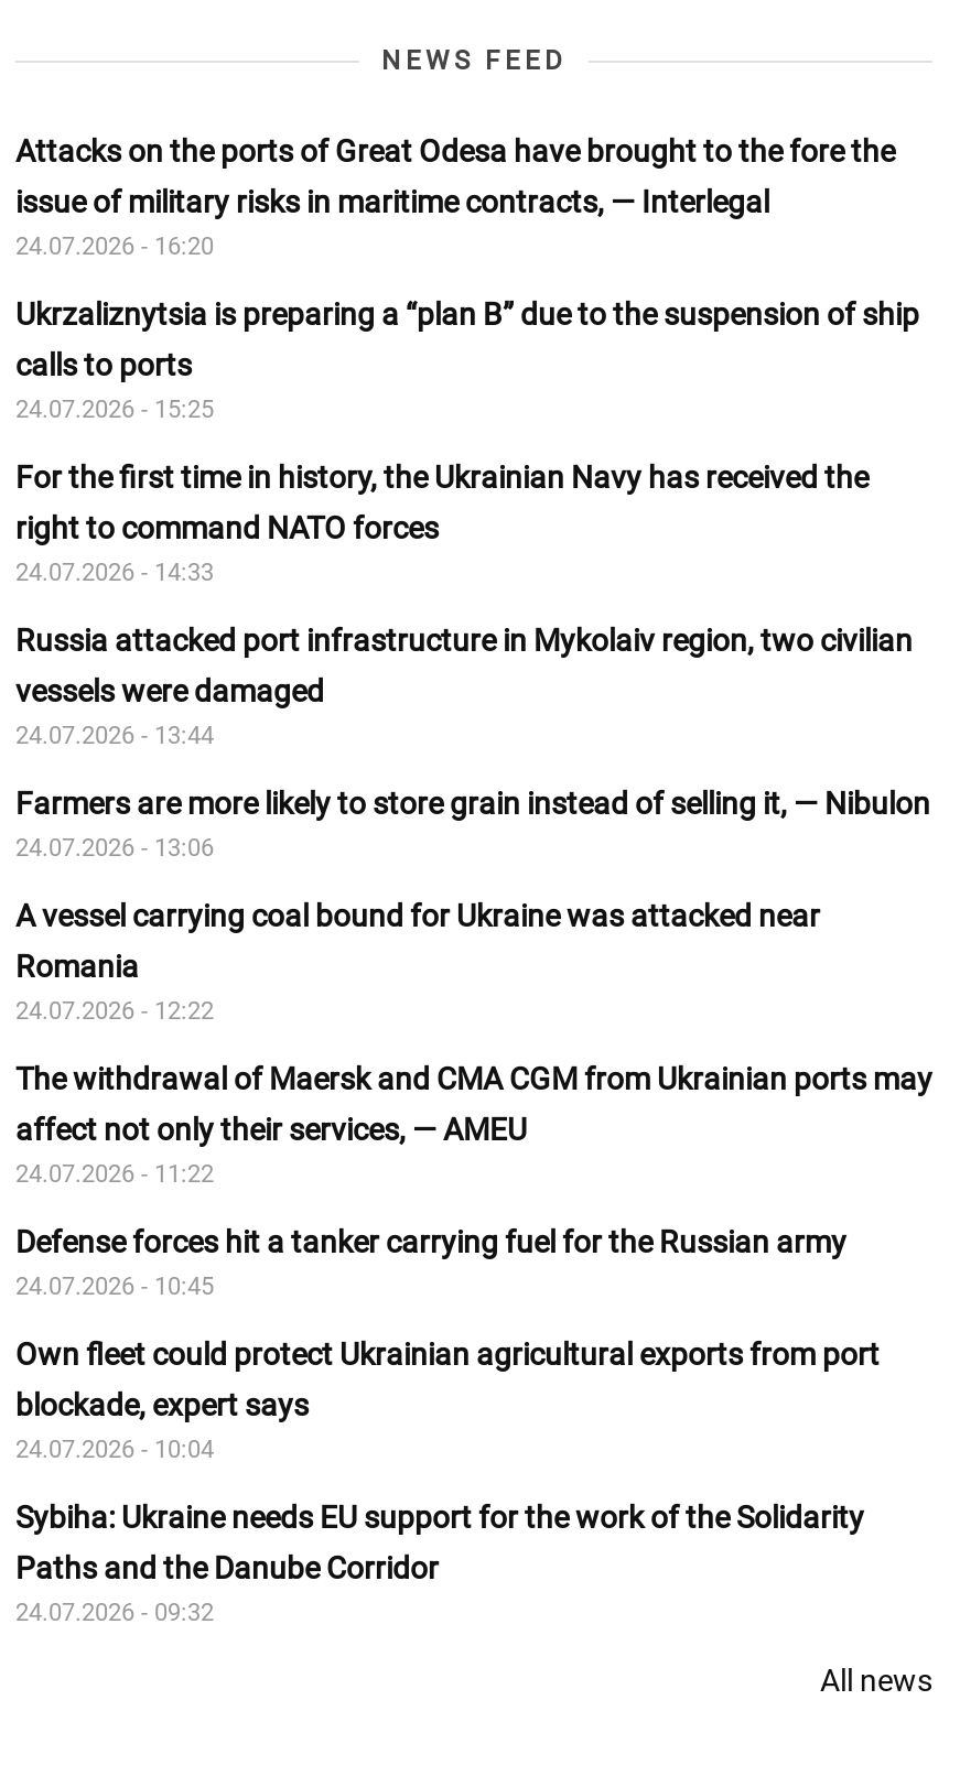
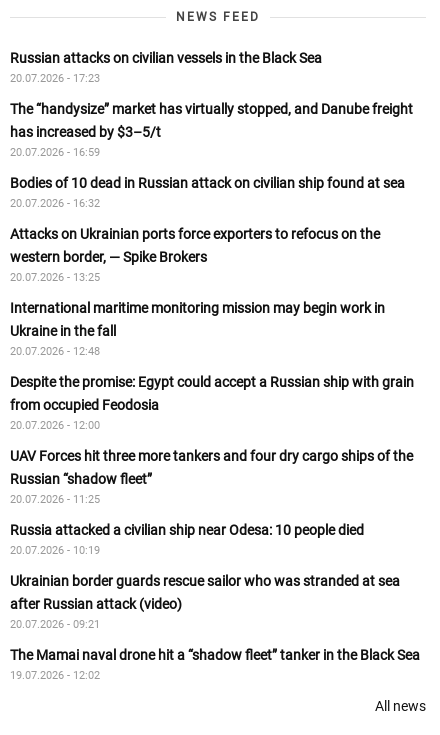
- Attacks on the ports of Great Odesa have brought to the fore the
- issue of military risks in maritime contracts, — Interlegal
- 24.07.2026 - 16:20
+ Russian attacks on civilian vessels in the Black Sea
+ 20.07.2026 - 17:23

- Ukrzaliznytsia is preparing a “plan B” due to the suspension of ship
- calls to ports
- 24.07.2026 - 15:25
+ The “handysize” market has virtually stopped, and Danube freight
+ has increased by $3–5/t
+ 20.07.2026 - 16:59

- For the first time in history, the Ukrainian Navy has received the
- right to command NATO forces
- 24.07.2026 - 14:33
+ Bodies of 10 dead in Russian attack on civilian ship found at sea
+ 20.07.2026 - 16:32

- Russia attacked port infrastructure in Mykolaiv region, two civilian
- vessels were damaged
- 24.07.2026 - 13:44
+ Attacks on Ukrainian ports force exporters to refocus on the
+ western border, — Spike Brokers
+ 20.07.2026 - 13:25

- Farmers are more likely to store grain instead of selling it, — Nibulon
- 24.07.2026 - 13:06
+ International maritime monitoring mission may begin work in
+ Ukraine in the fall
+ 20.07.2026 - 12:48

- A vessel carrying coal bound for Ukraine was attacked near
- Romania
- 24.07.2026 - 12:22
+ Despite the promise: Egypt could accept a Russian ship with grain
+ from occupied Feodosia
+ 20.07.2026 - 12:00

- The withdrawal of Maersk and CMA CGM from Ukrainian ports may
- affect not only their services, — AMEU
- 24.07.2026 - 11:22
+ UAV Forces hit three more tankers and four dry cargo ships of the
+ Russian “shadow fleet”
+ 20.07.2026 - 11:25

- Defense forces hit a tanker carrying fuel for the Russian army
- 24.07.2026 - 10:45
+ Russia attacked a civilian ship near Odesa: 10 people died
+ 20.07.2026 - 10:19

- Own fleet could protect Ukrainian agricultural exports from port
- blockade, expert says
- 24.07.2026 - 10:04
+ Ukrainian border guards rescue sailor who was stranded at sea
+ after Russian attack (video)
+ 20.07.2026 - 09:21

- Sybiha: Ukraine needs EU support for the work of the Solidarity
- Paths and the Danube Corridor
- 24.07.2026 - 09:32
+ The Mamai naval drone hit a “shadow fleet” tanker in the Black Sea
+ 19.07.2026 - 12:02
